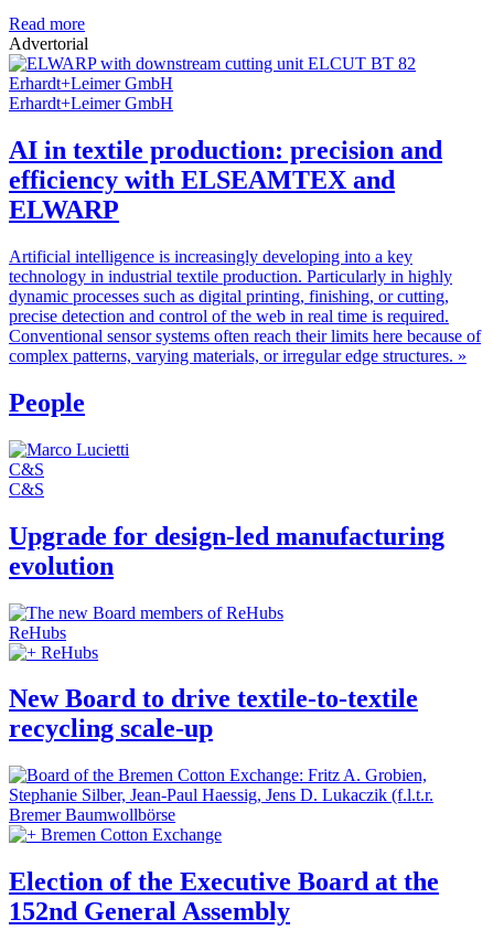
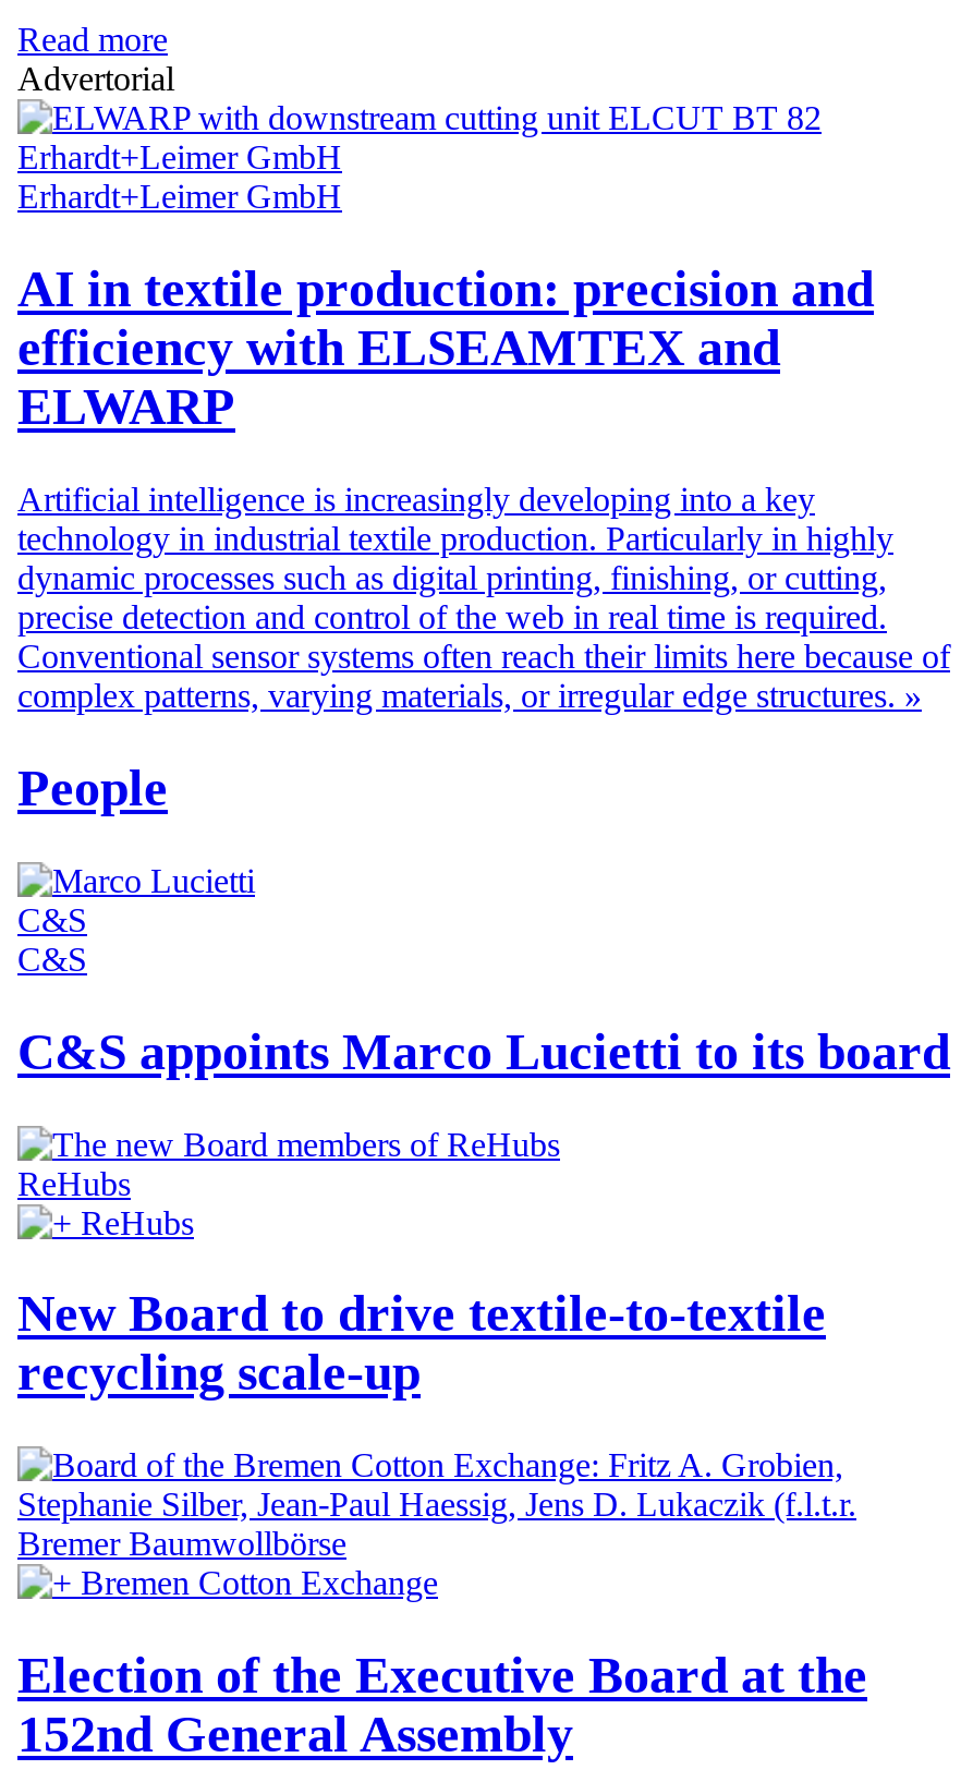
- Upgrade for design-led manufacturing
- evolution
+ C&S appoints Marco Lucietti to its board
